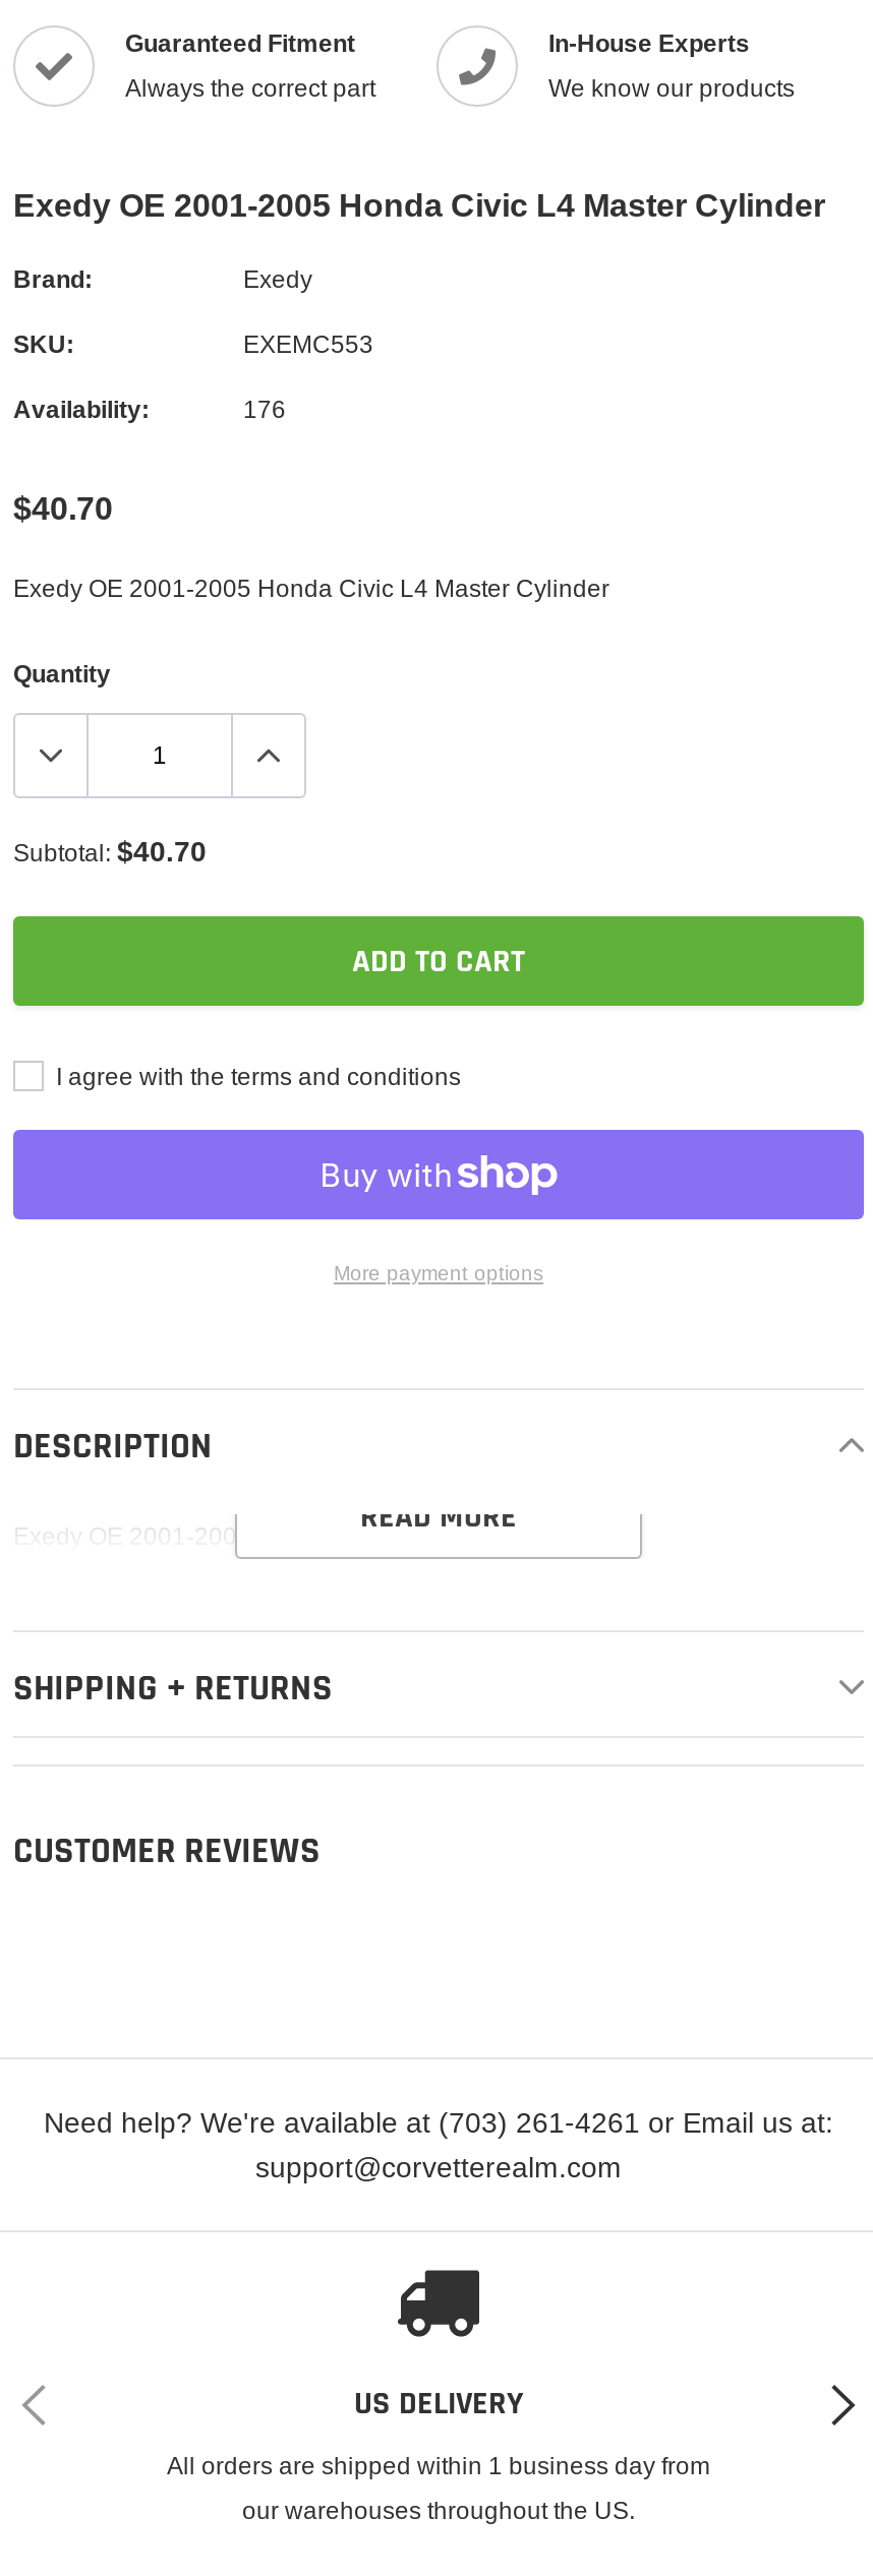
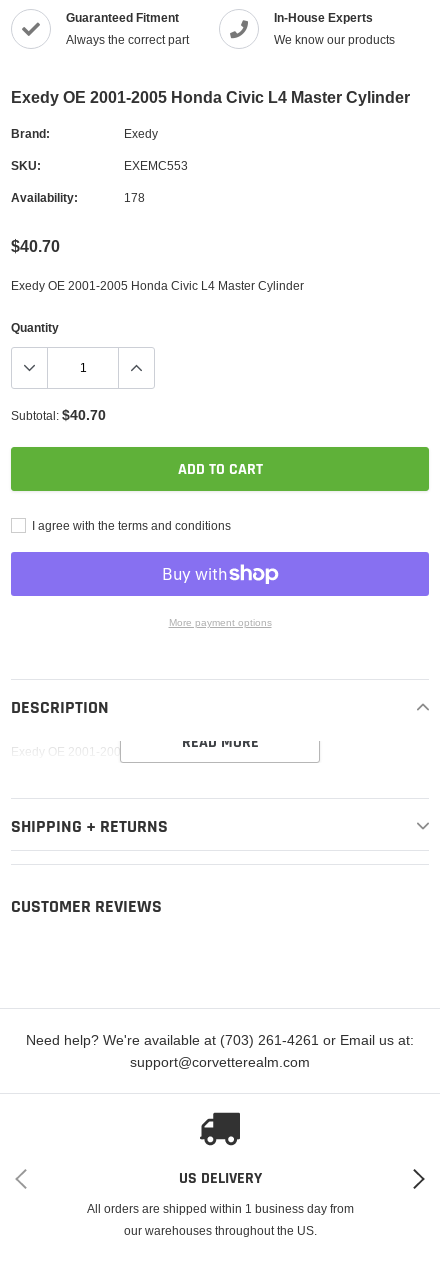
- 176
+ 178
